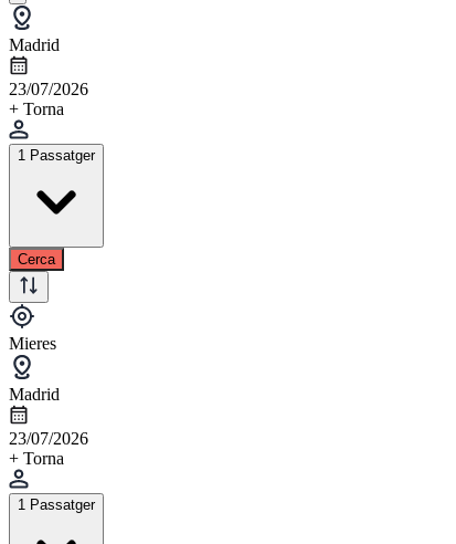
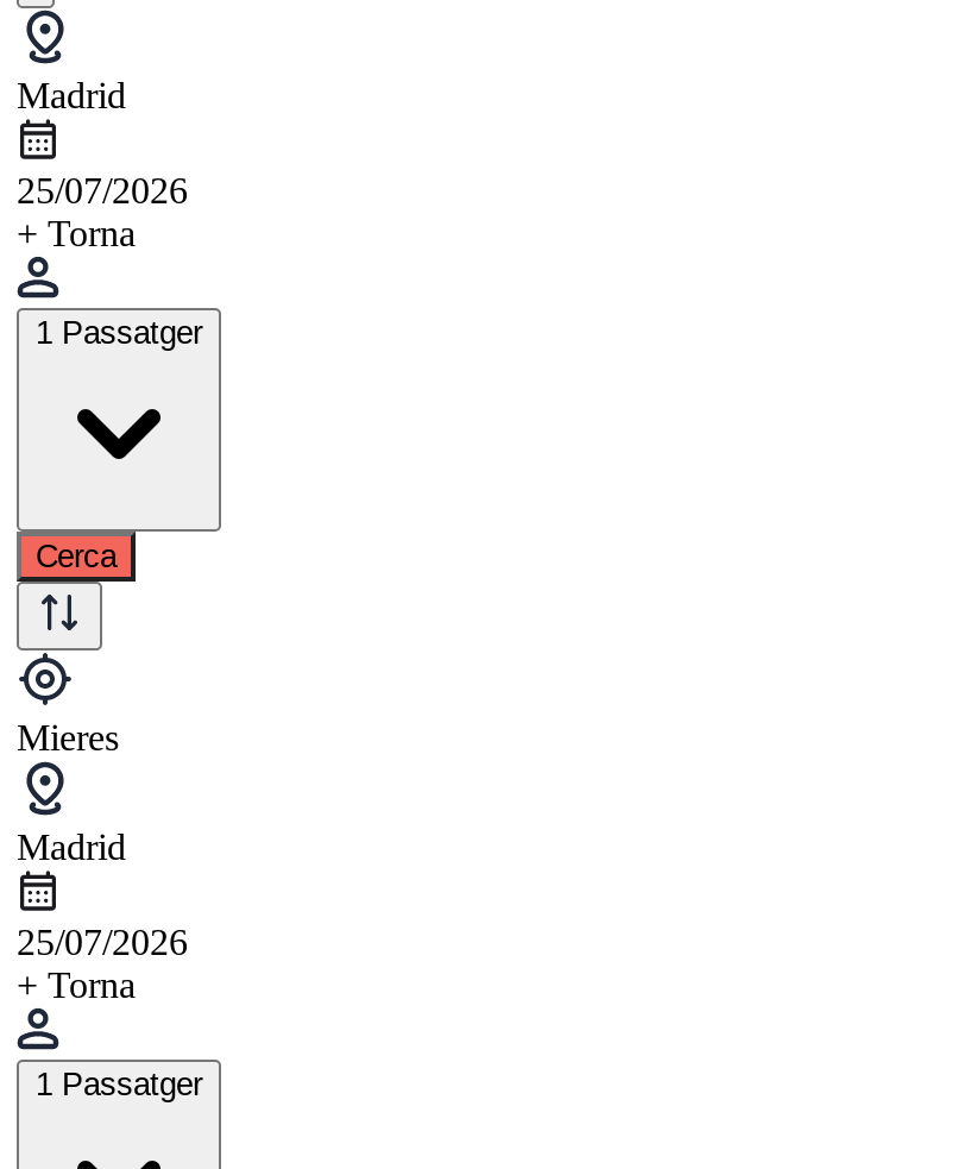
- 23/07/2026
+ 25/07/2026

- 23/07/2026
+ 25/07/2026
